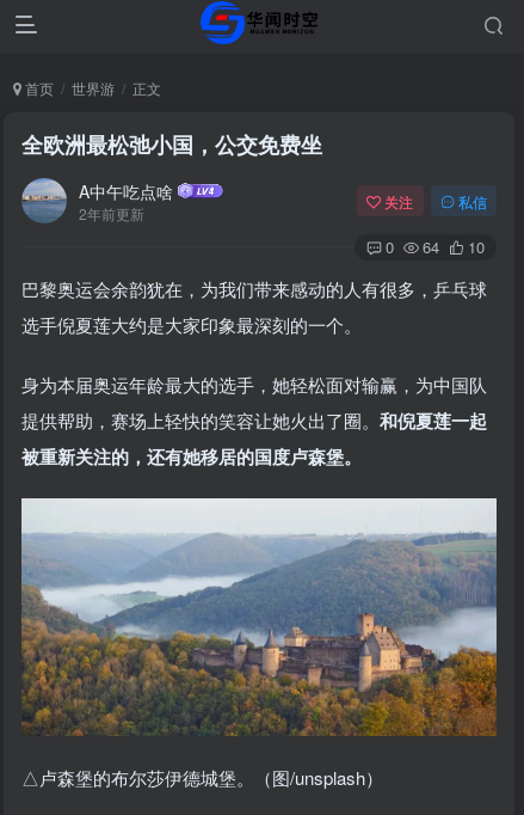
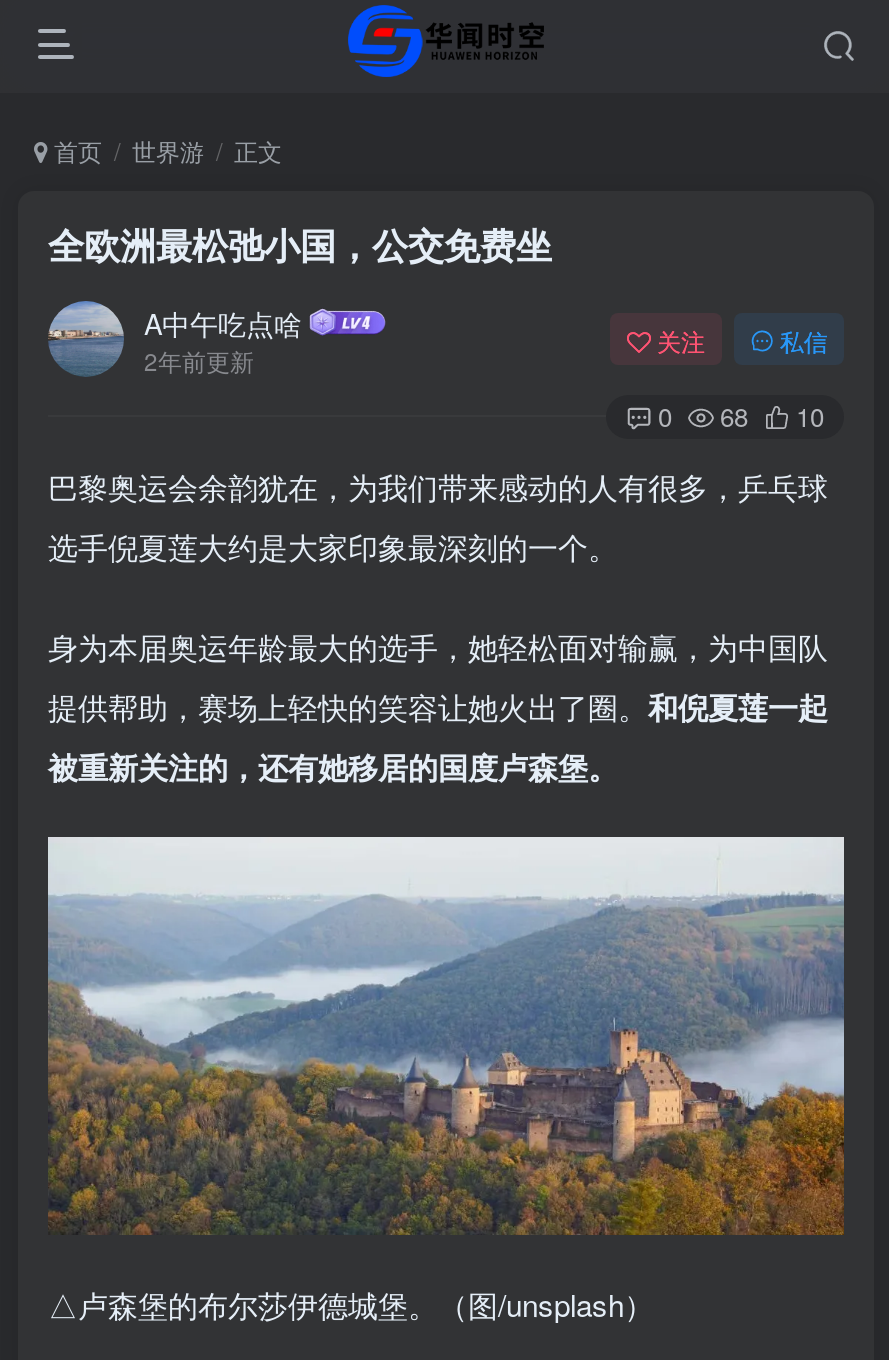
- 0 64 10
+ 0 68 10
